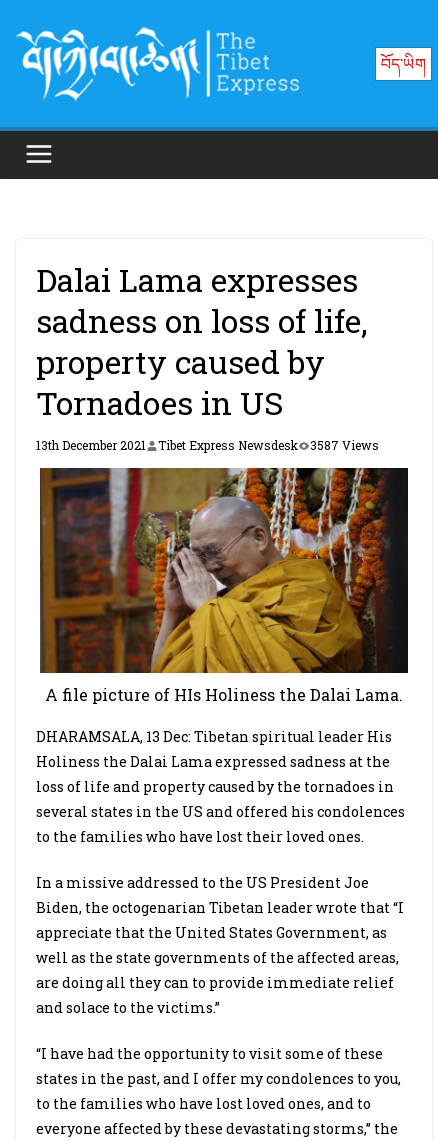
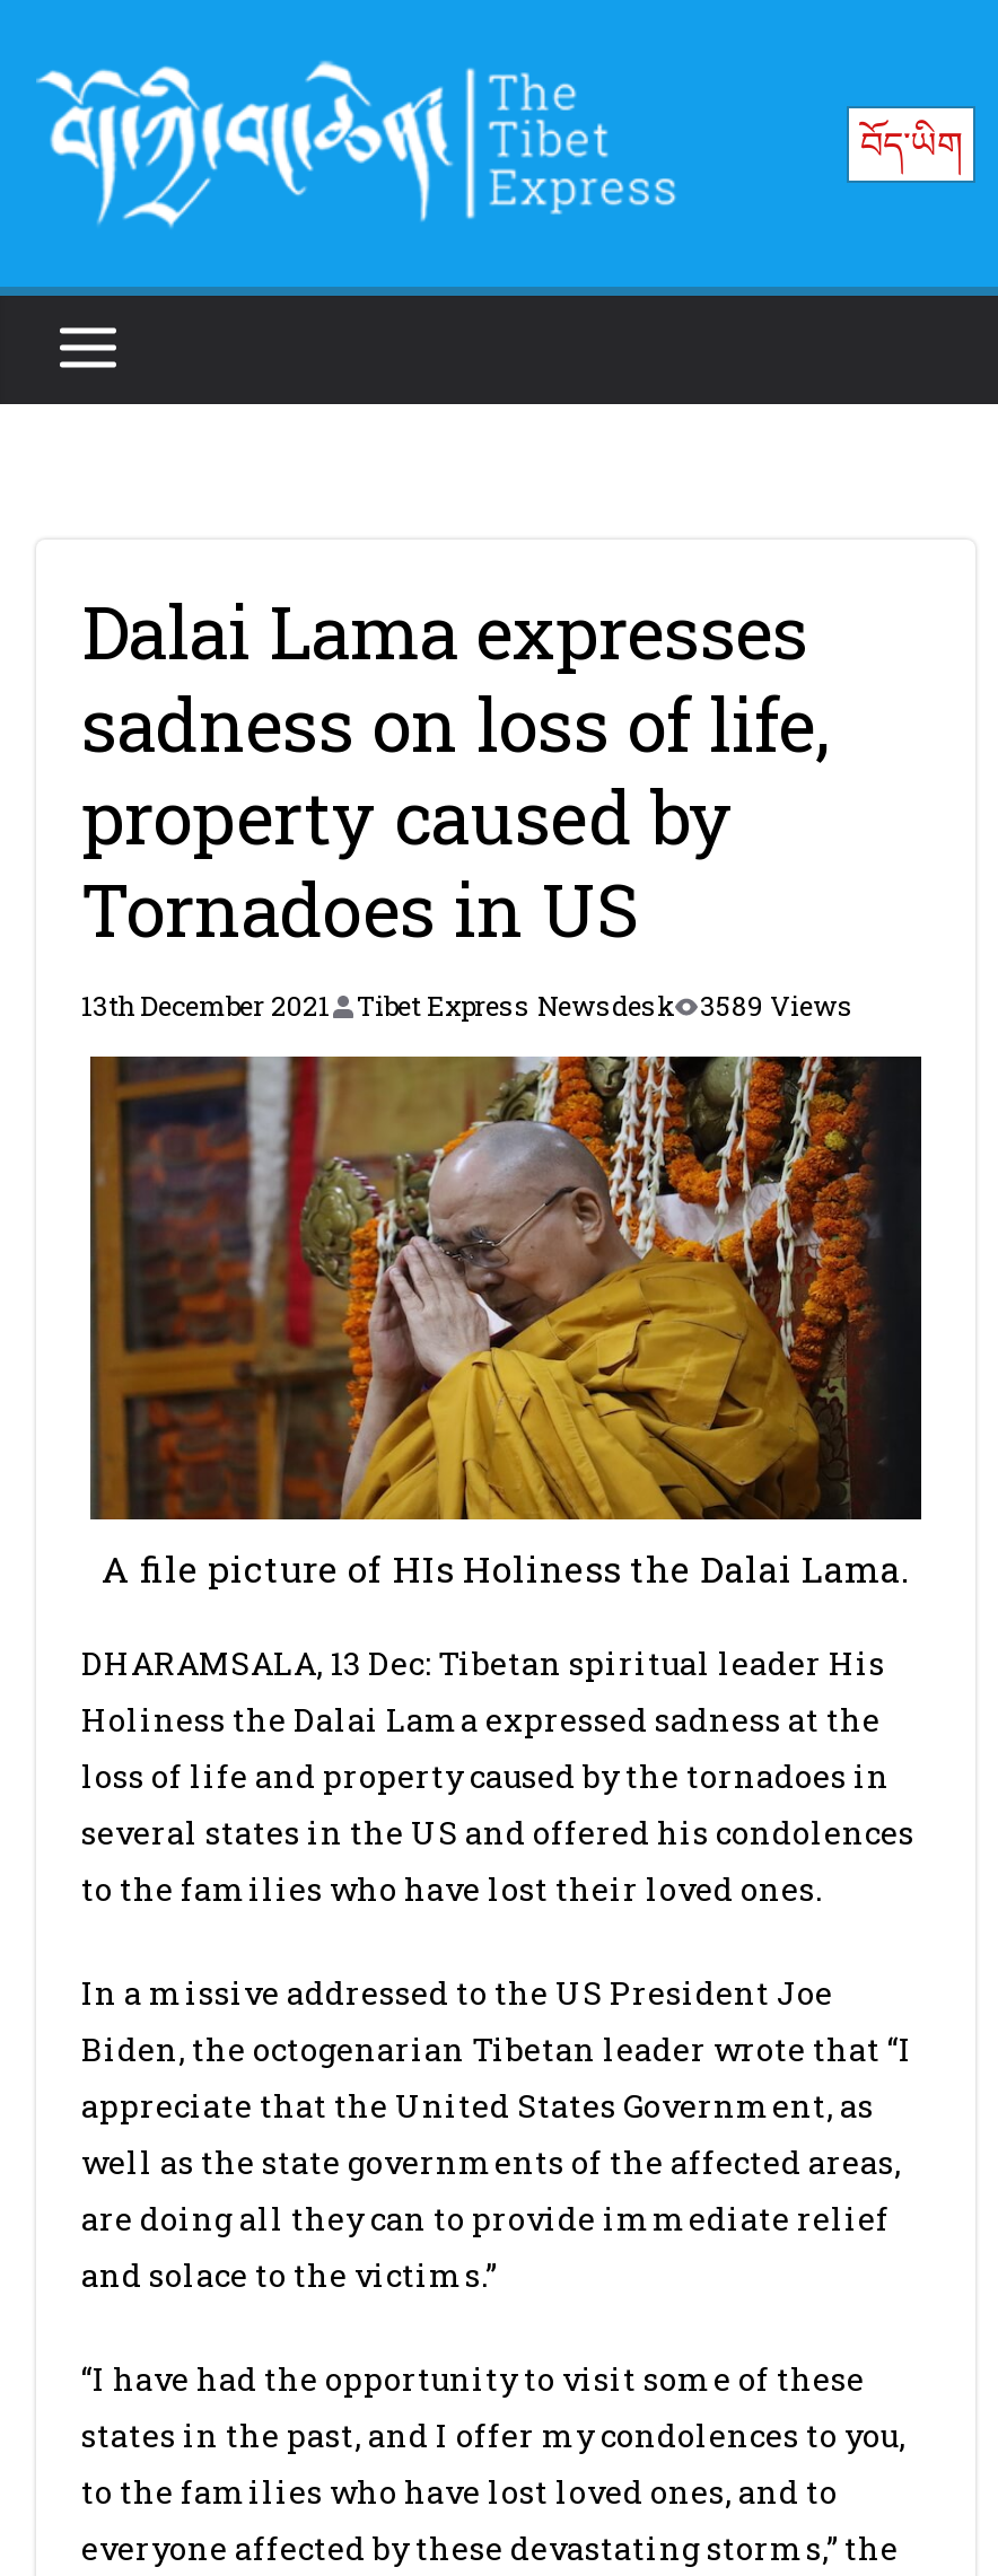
- 13th December 2021 Tibet Express Newsdesk 3587 Views
+ 13th December 2021 Tibet Express Newsdesk 3589 Views
